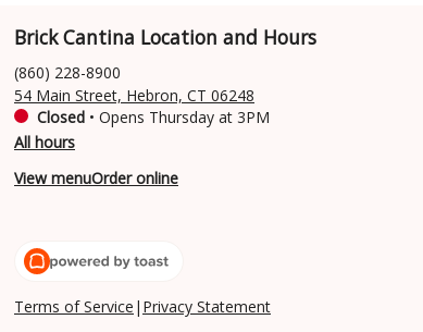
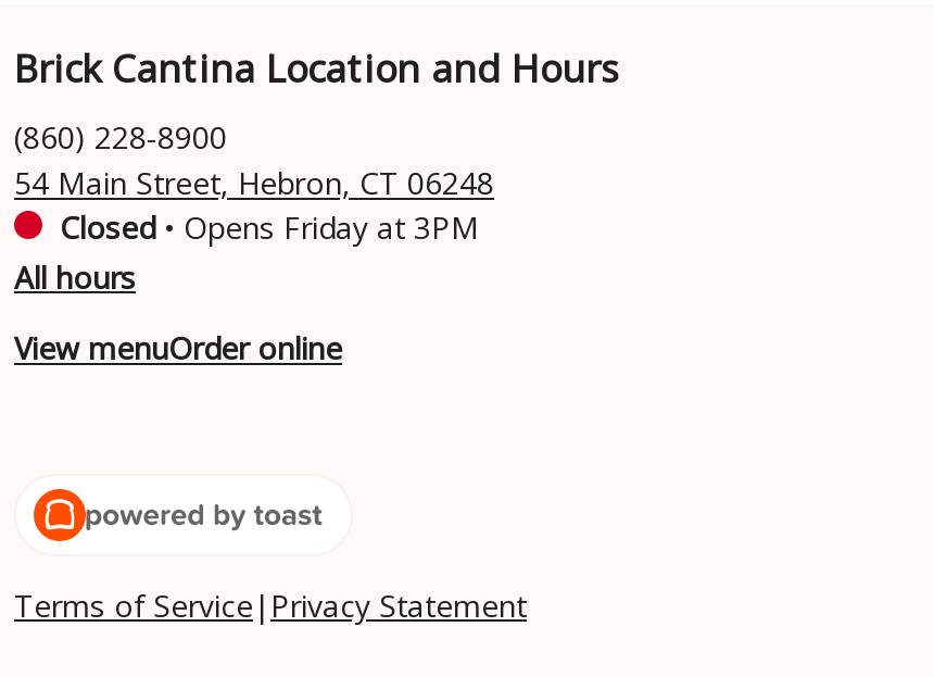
- Closed • Opens Thursday at 3PM
+ Closed • Opens Friday at 3PM
